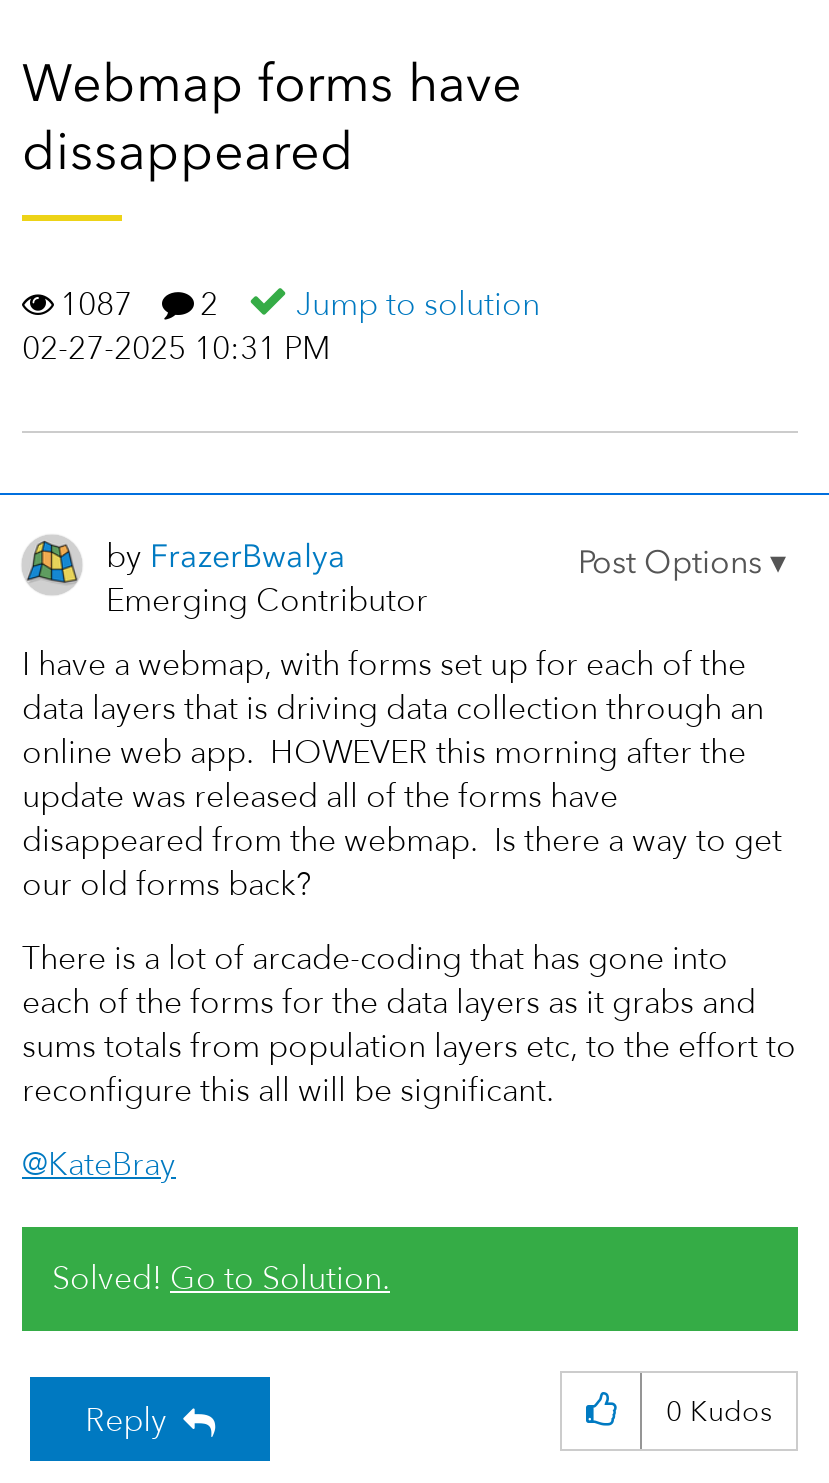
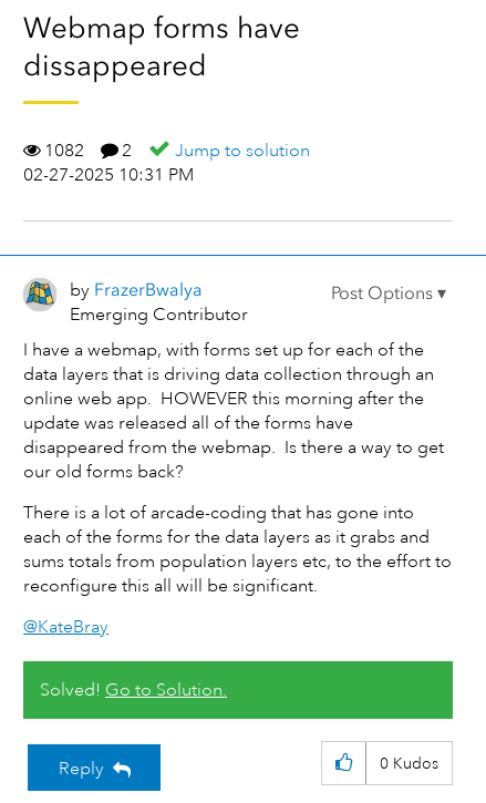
- 1087 2 Jump to solution
+ 1082 2 Jump to solution
